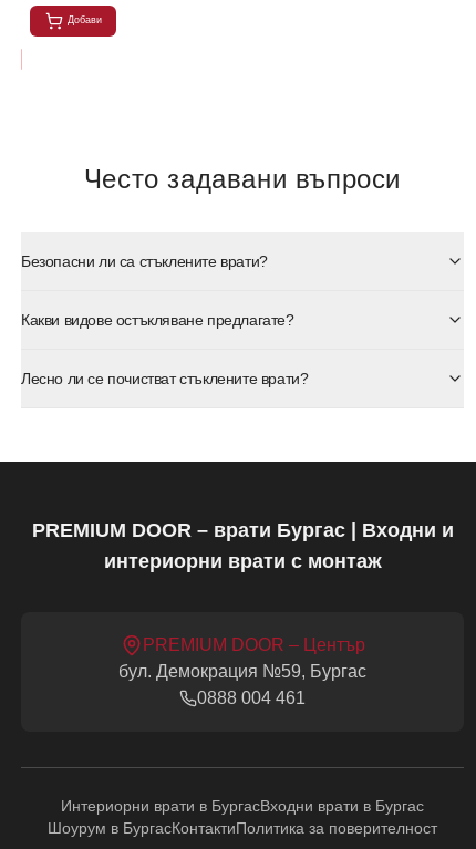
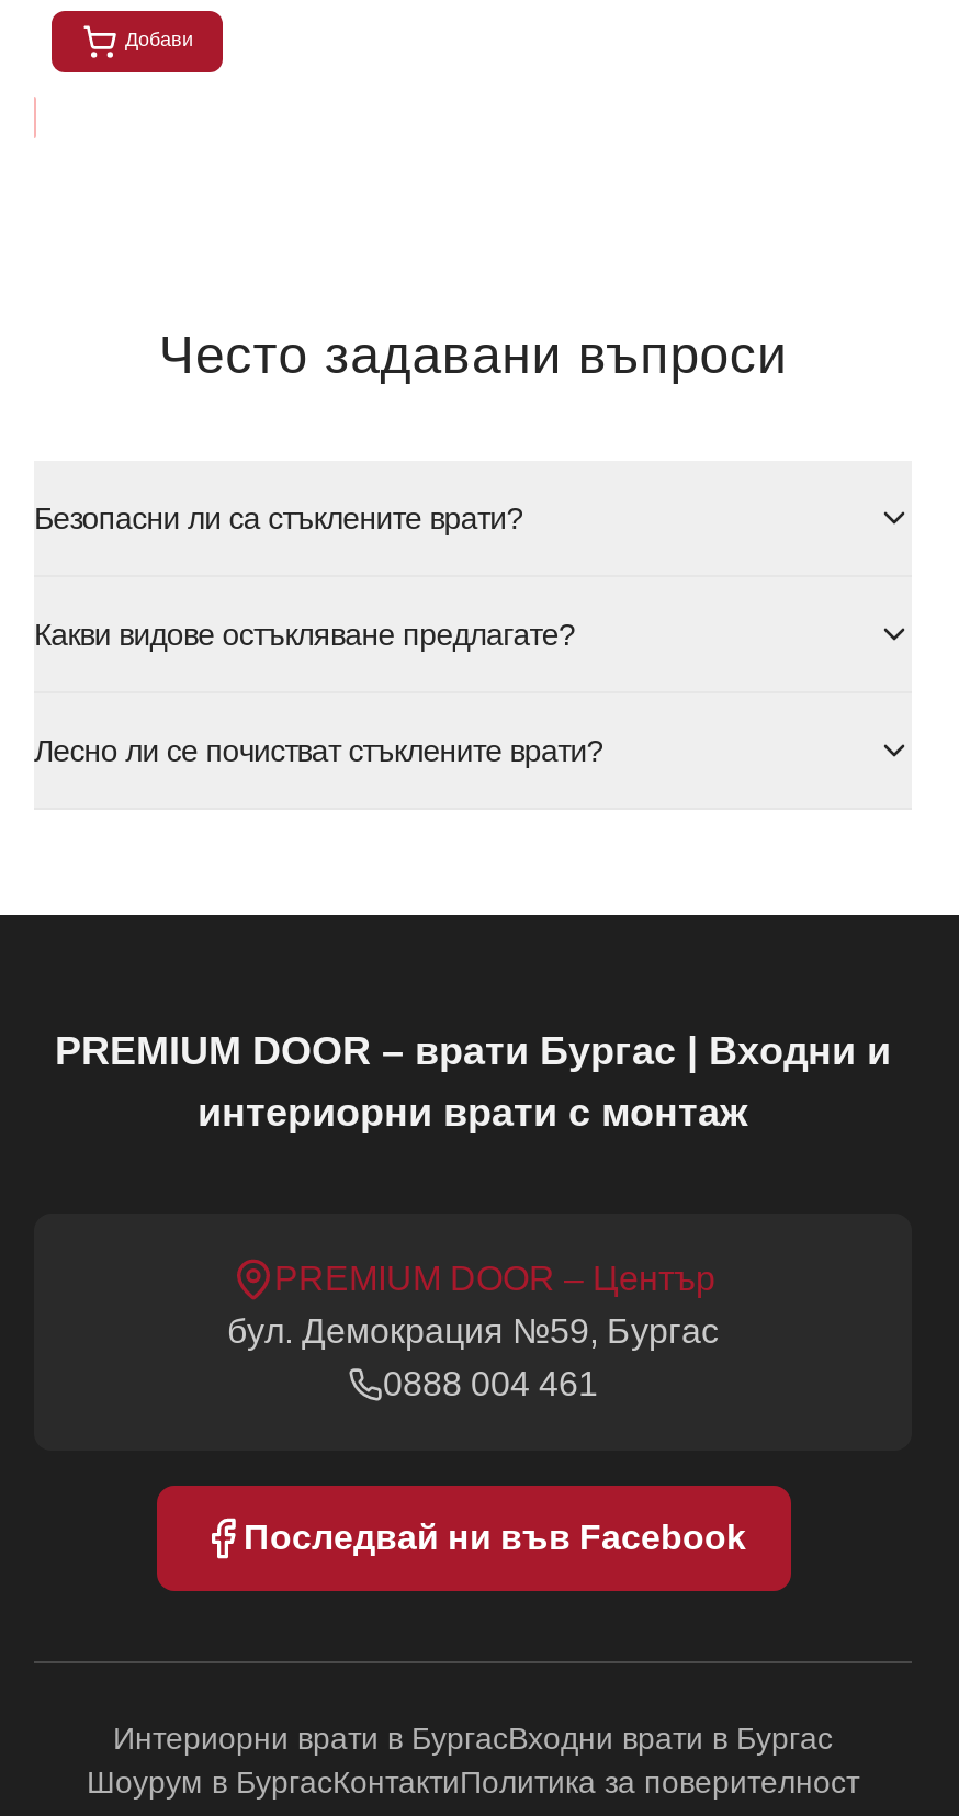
+ Последвай ни във Facebook
